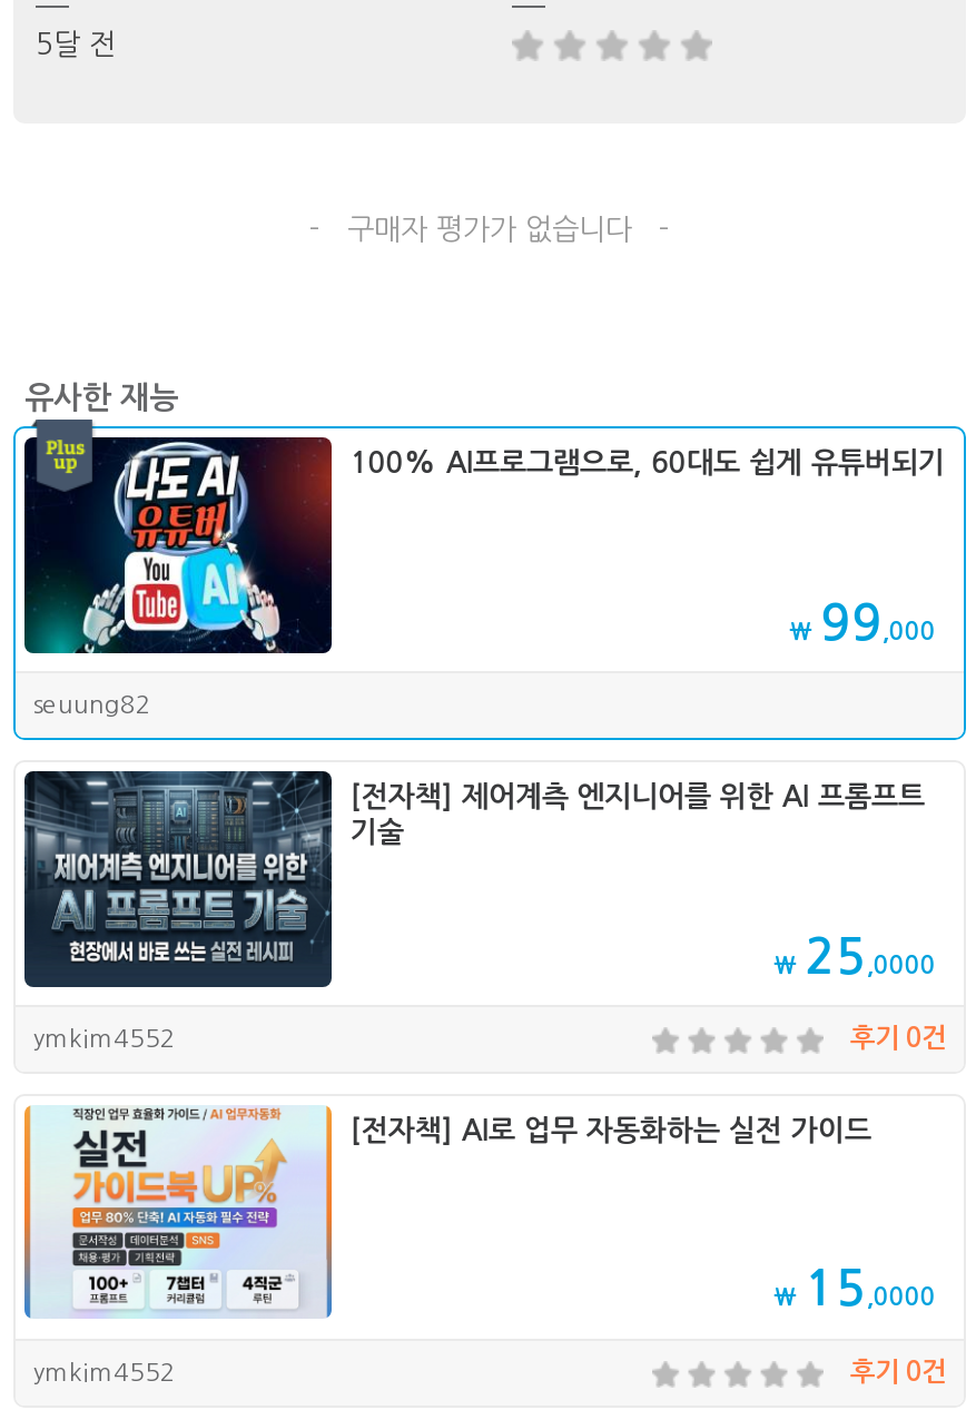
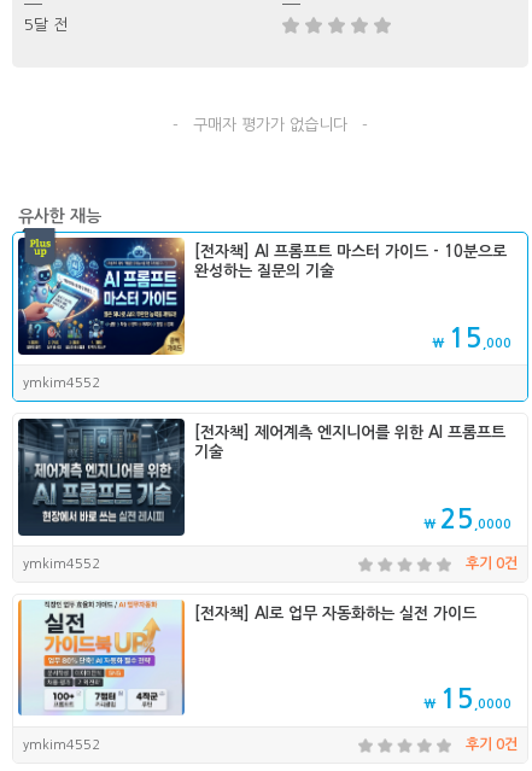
- [image]
- 100% AI프로그램으로, 60대도 쉽게 유튜버되기
+ [image]
+ [전자책] AI 프롬프트 마스터 가이드 - 10분으로
+ 완성하는 질문의 기술

- ₩ 99,000
+ ₩ 15,000

- seuung82
+ ymkim4552
